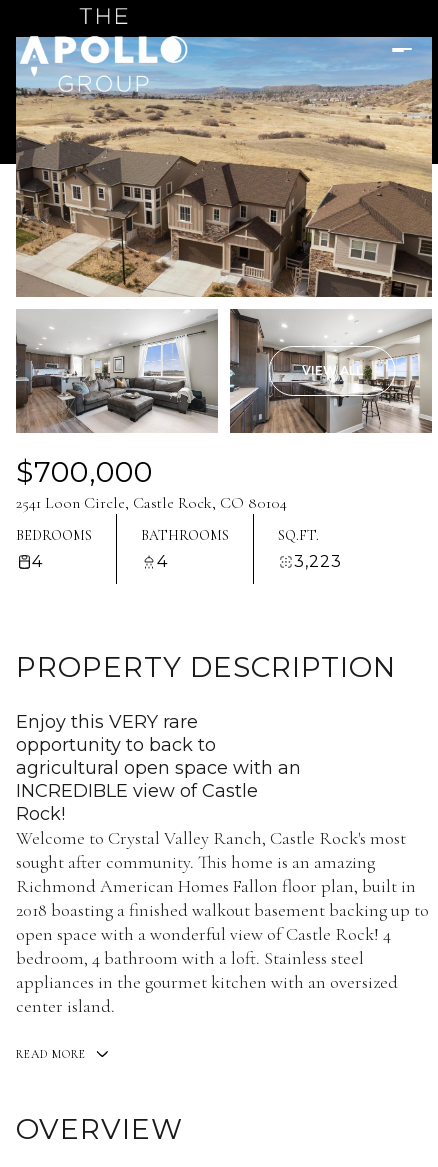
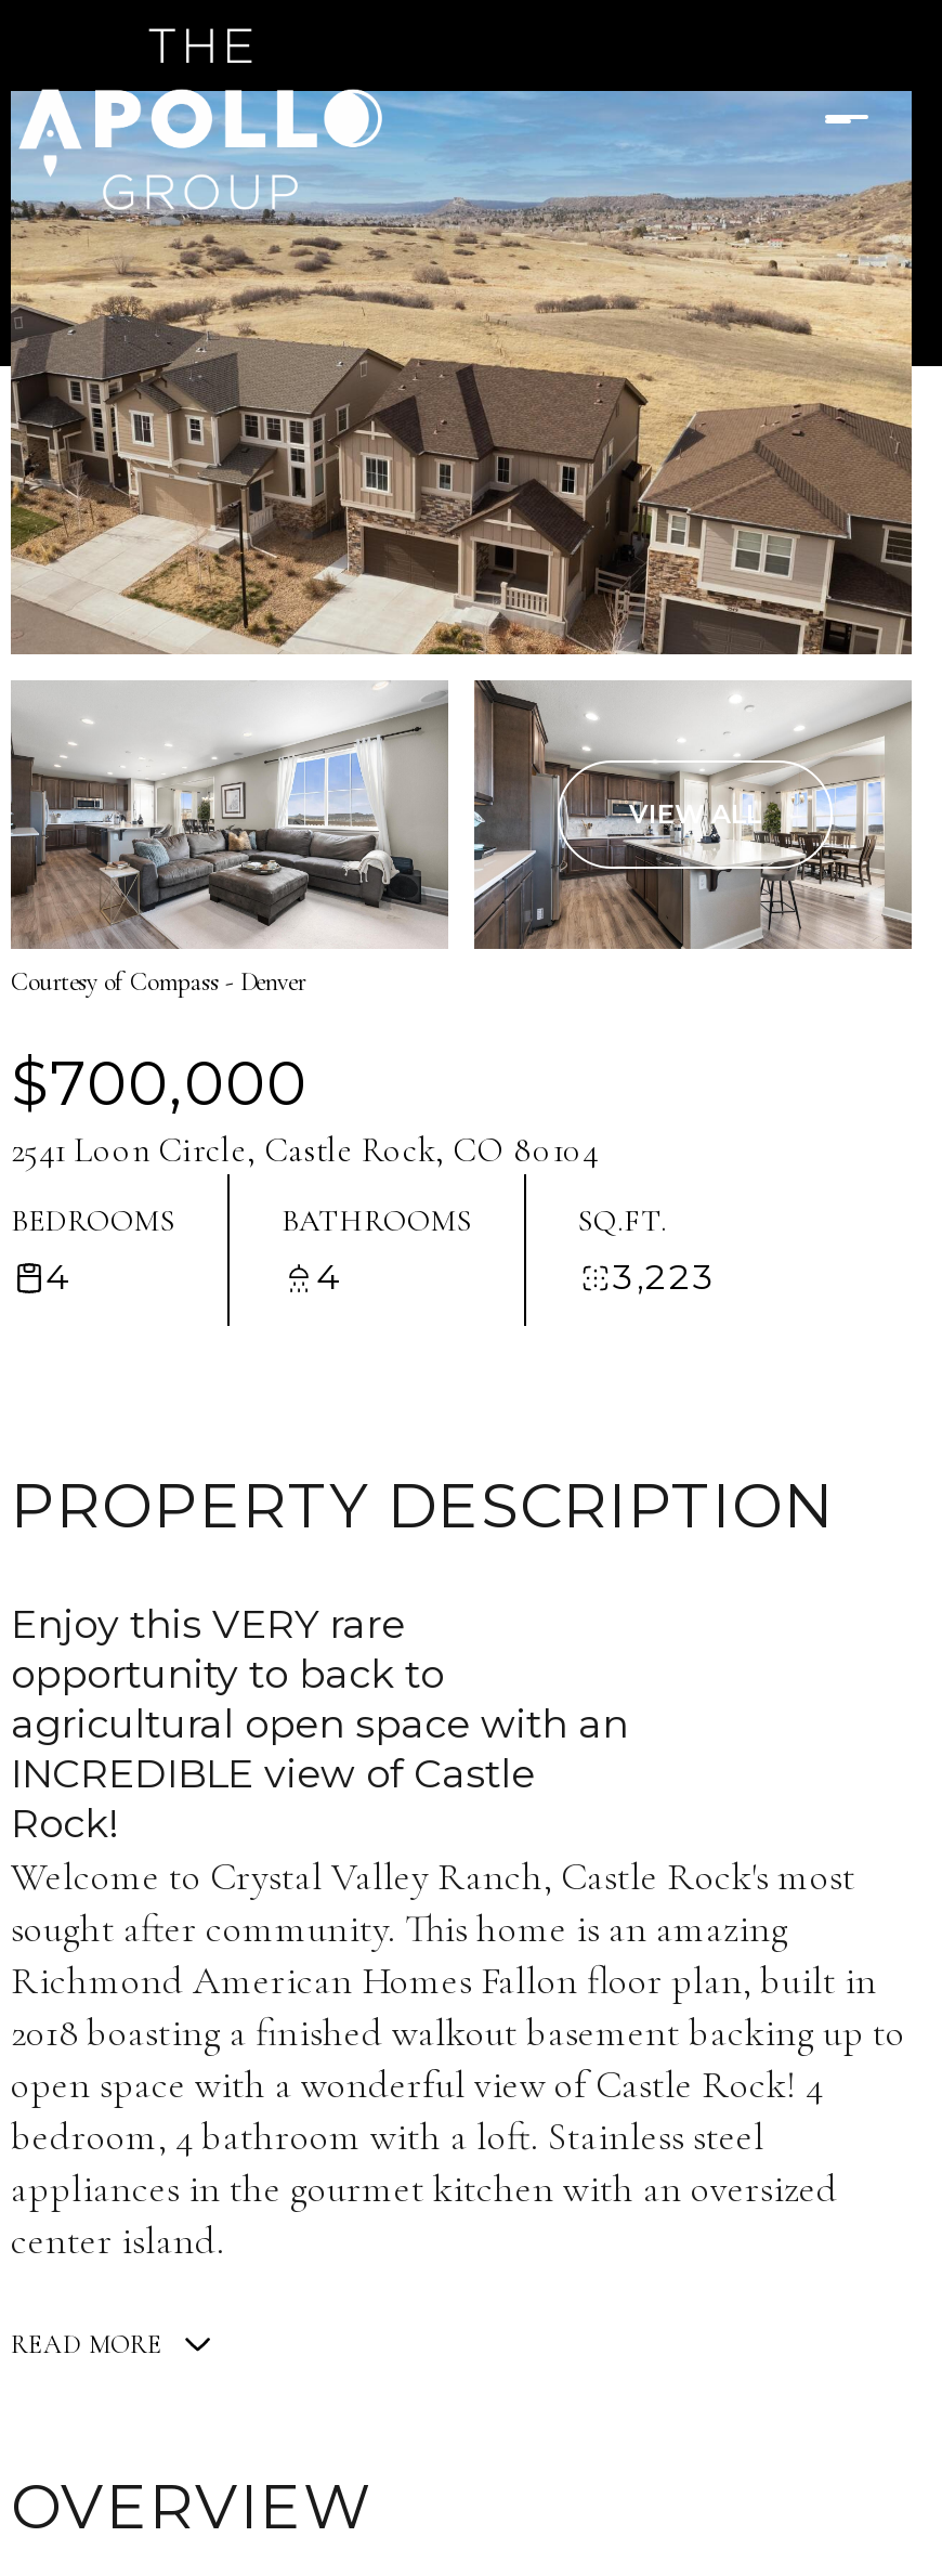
+ Courtesy of Compass - Denver
